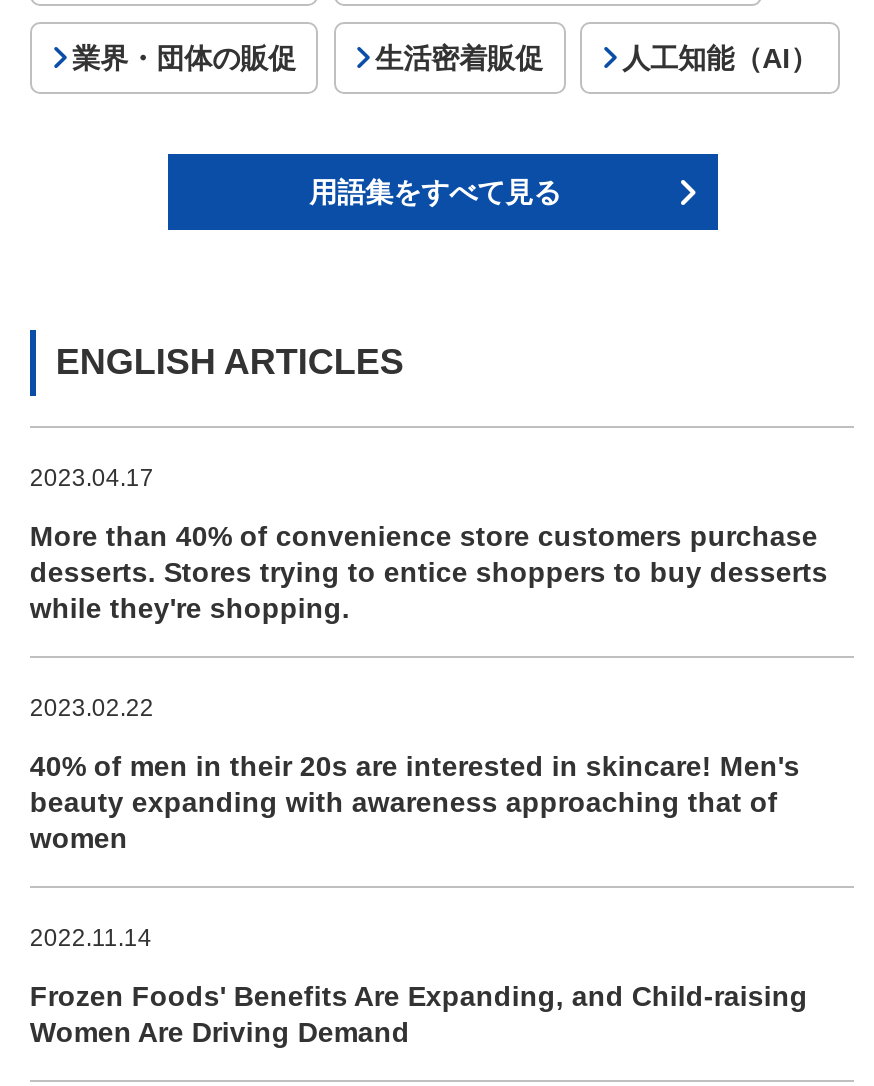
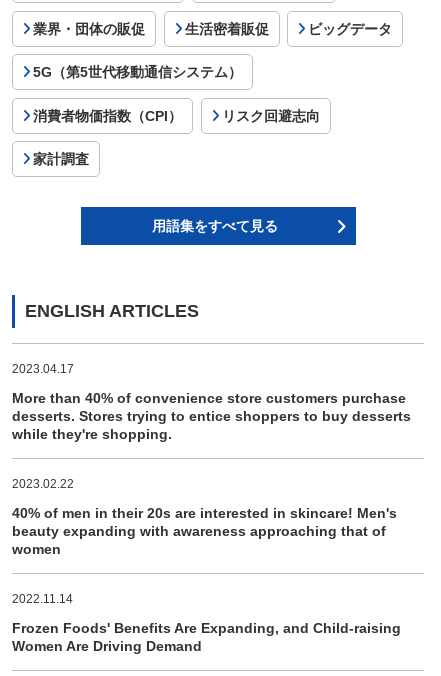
- 人工知能（AI）
+ ビッグデータ
+ 5G（第5世代移動通信システム）
+ 消費者物価指数（CPI）
+ リスク回避志向
+ 家計調査
